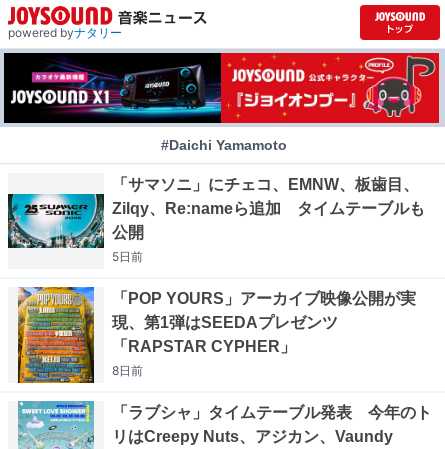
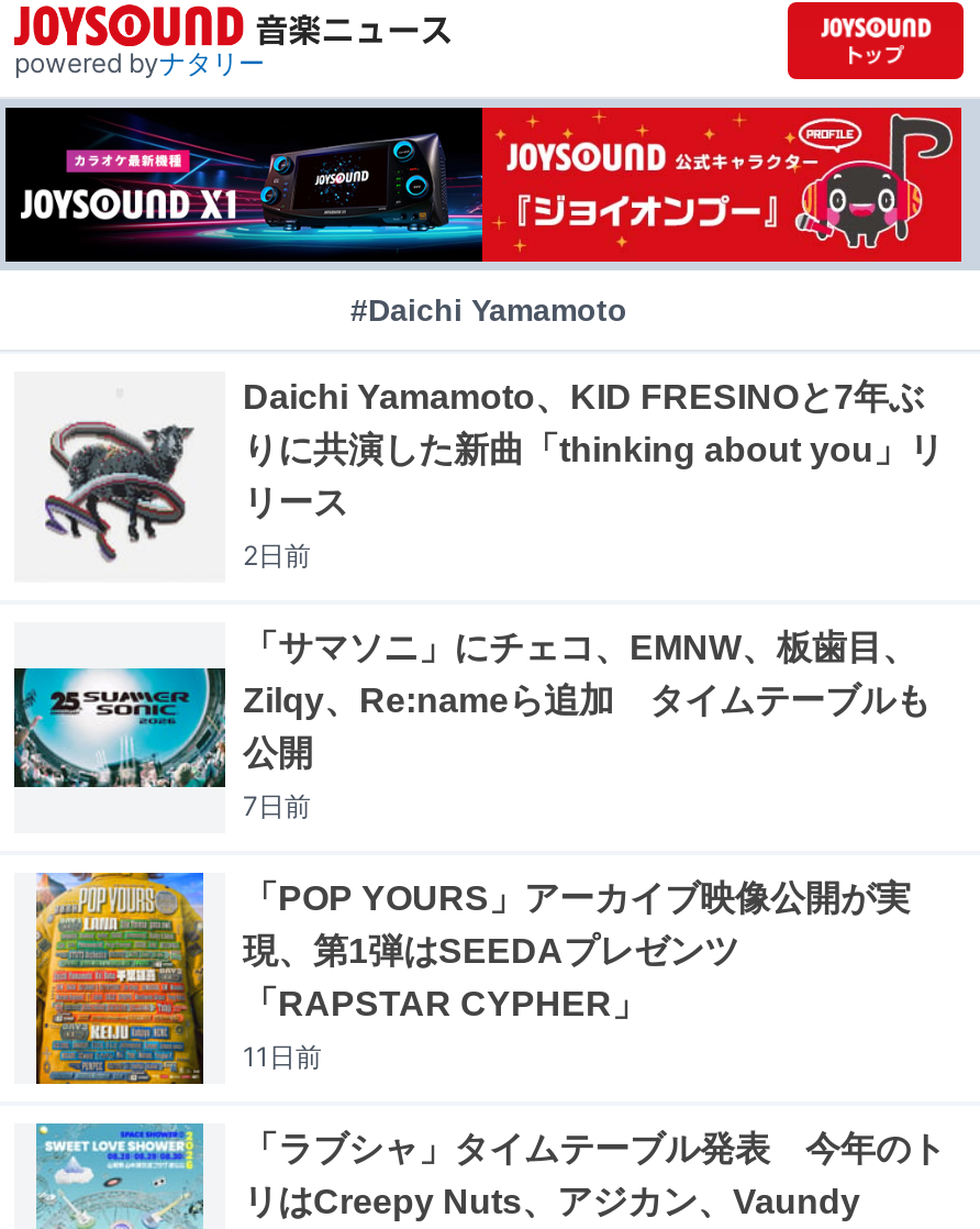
+ [image]
+ Daichi Yamamoto、KID FRESINOと7年ぶ
+ りに共演した新曲「thinking about you」リ
+ リース
+ 2日前

- 5日前
+ 7日前

- 8日前
+ 11日前
